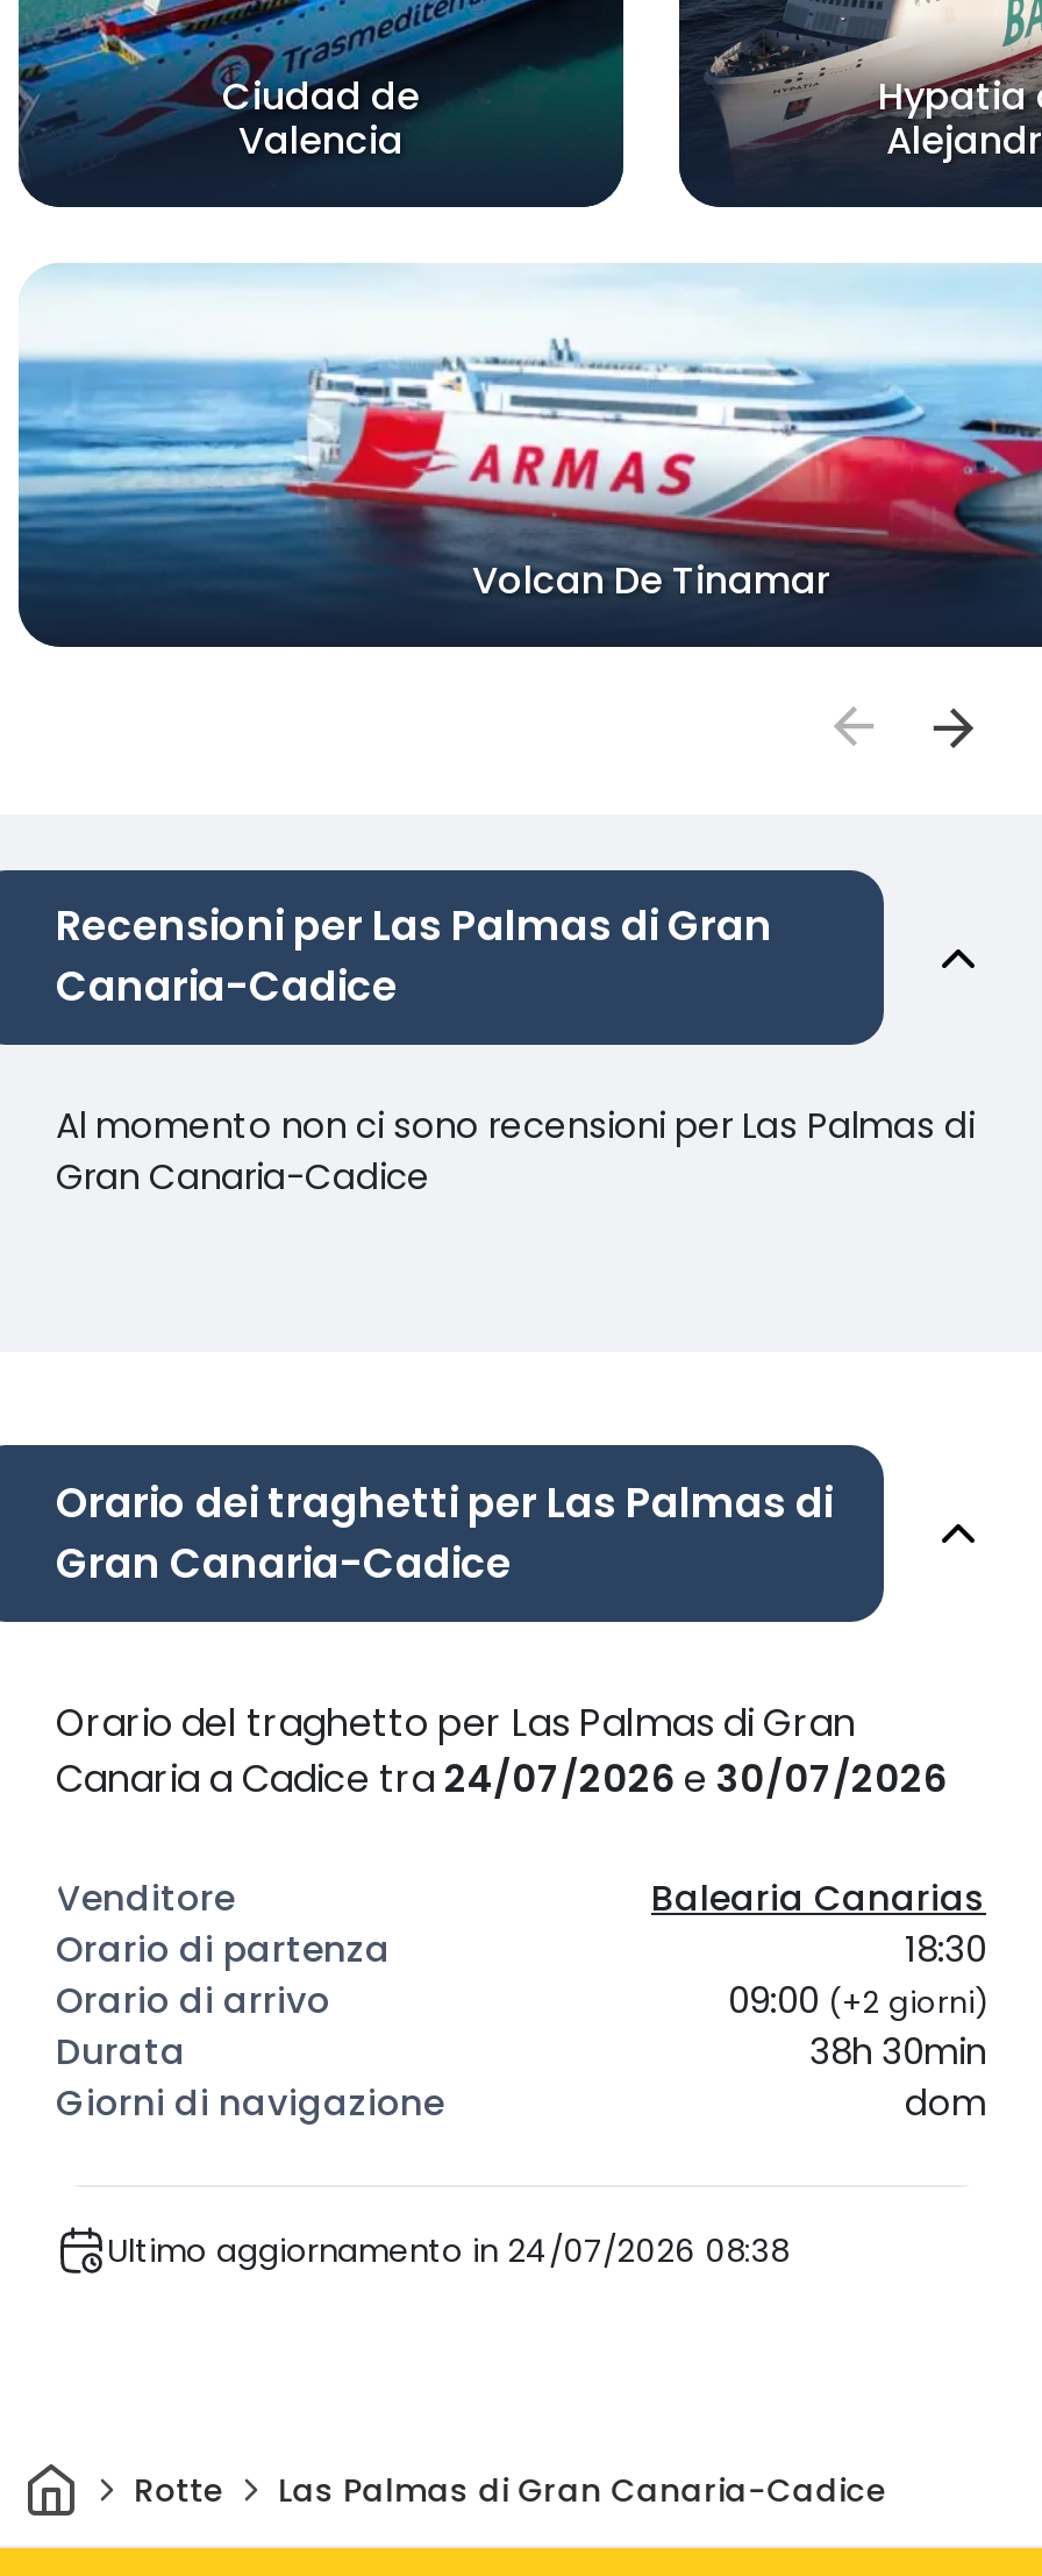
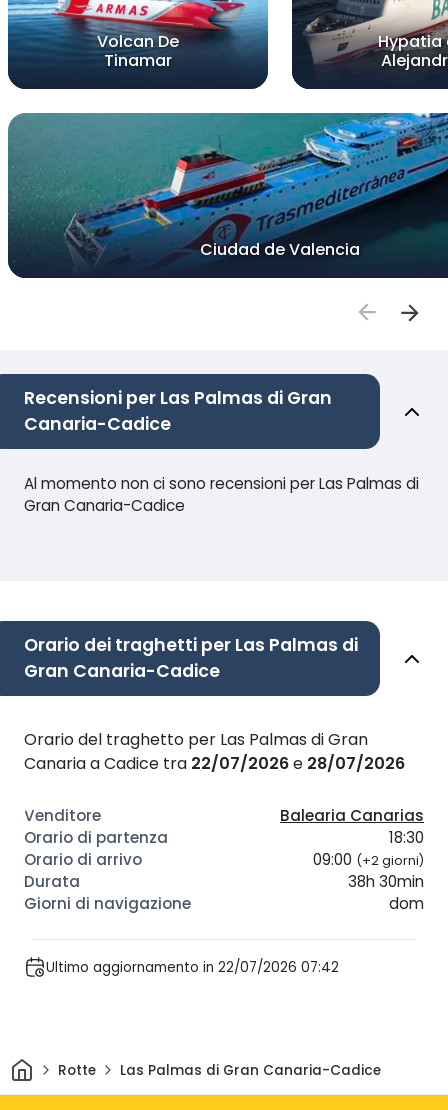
- Ciudad de
- Valencia
+ Volcan De
+ Tinamar

- [image]
- Volcan De Tinamar
+ [image]
+ Ciudad de Valencia

- Canaria a Cadice tra 24/07/2026 e 30/07/2026
+ Canaria a Cadice tra 22/07/2026 e 28/07/2026

- Ultimo aggiornamento in 24/07/2026 08:38
+ Ultimo aggiornamento in 22/07/2026 07:42
